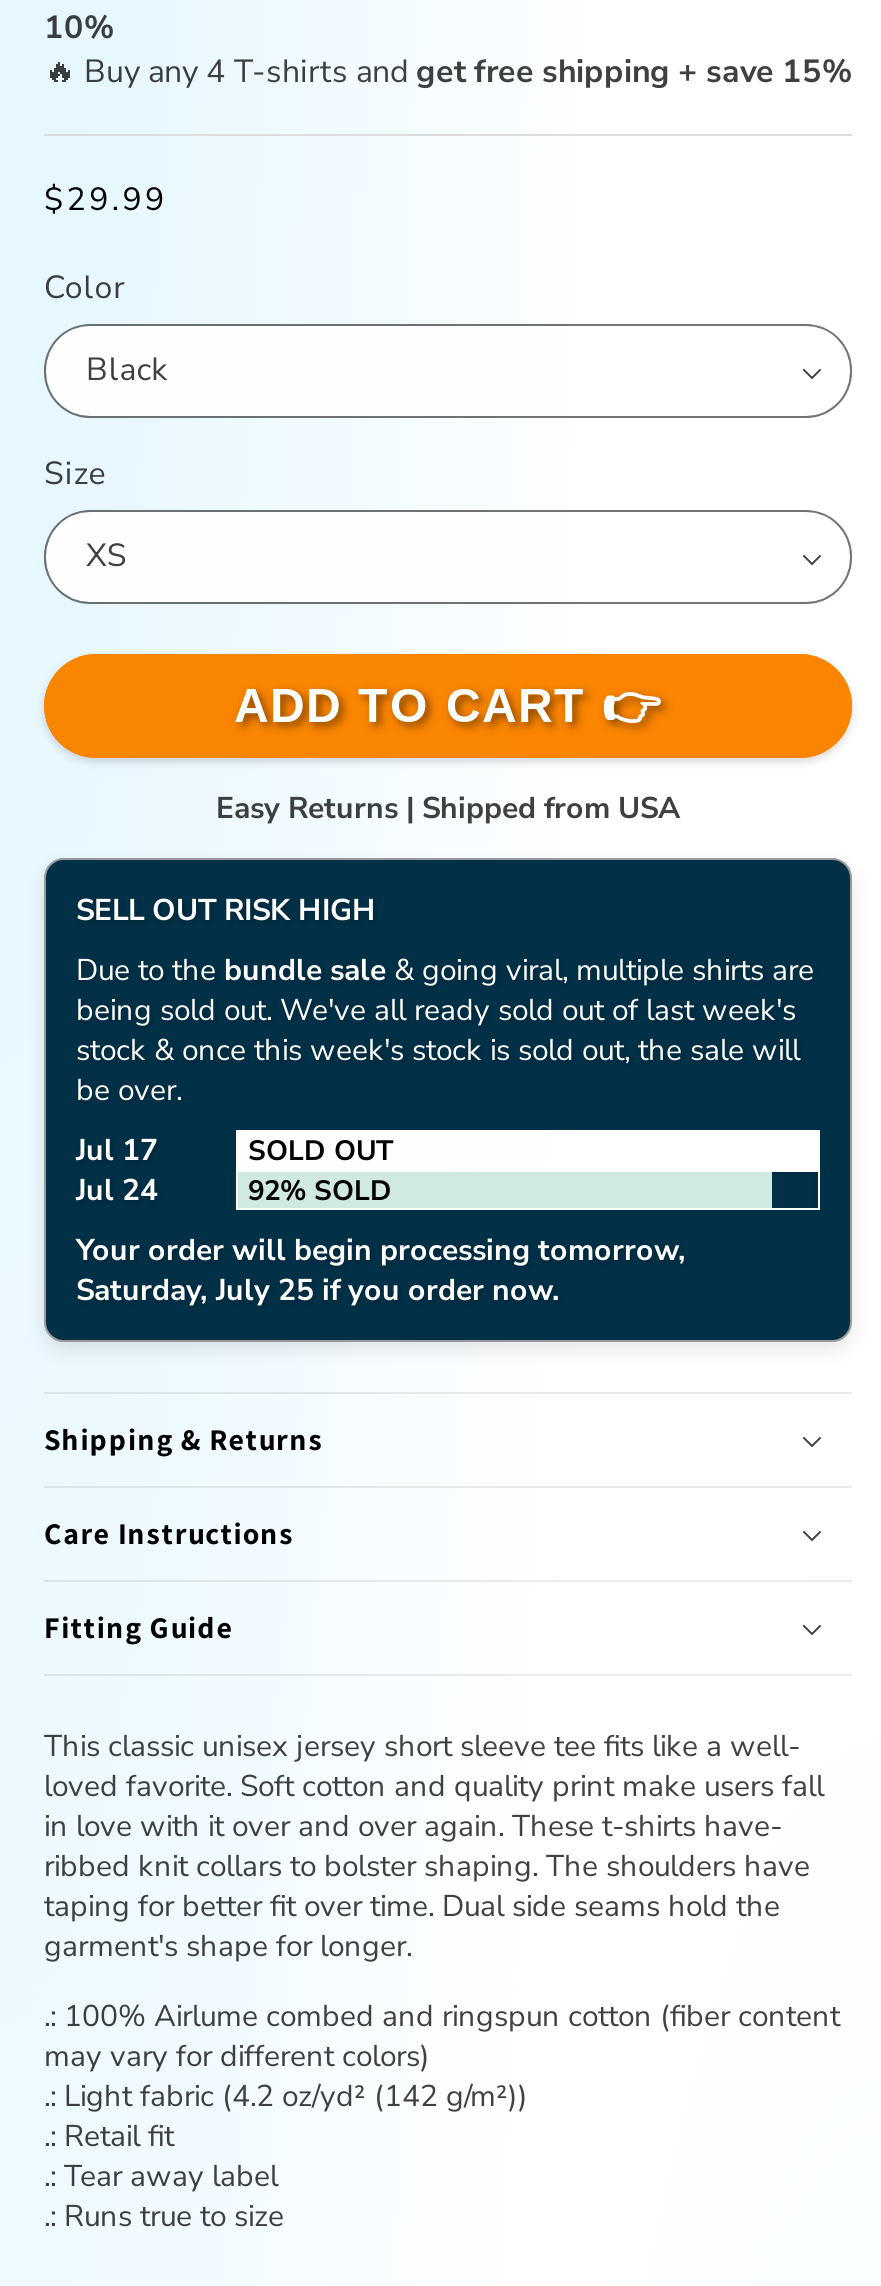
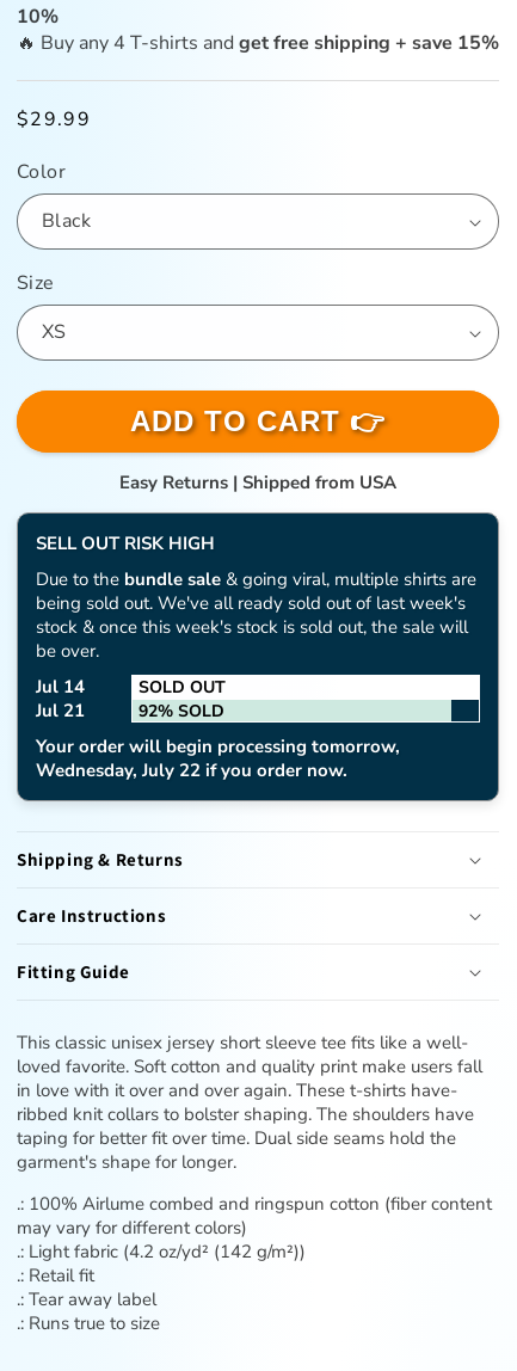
- Jul 17
+ Jul 14

- Jul 24
+ Jul 21

- Saturday, July 25 if you order now.
+ Wednesday, July 22 if you order now.
